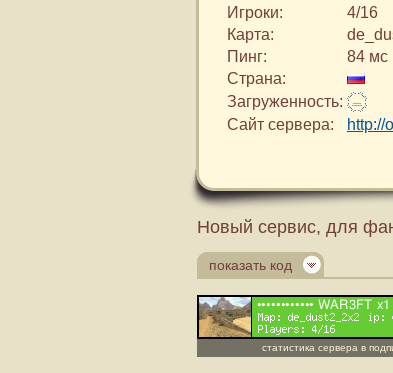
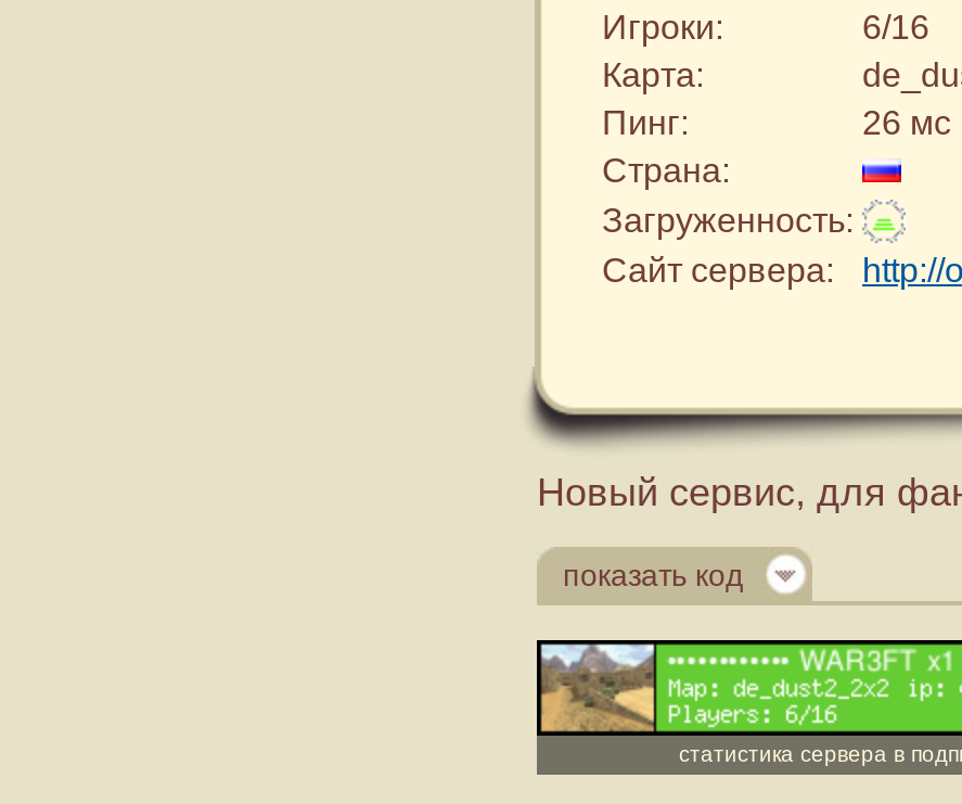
- 4/16
+ 6/16

- 84 мс
+ 26 мс
